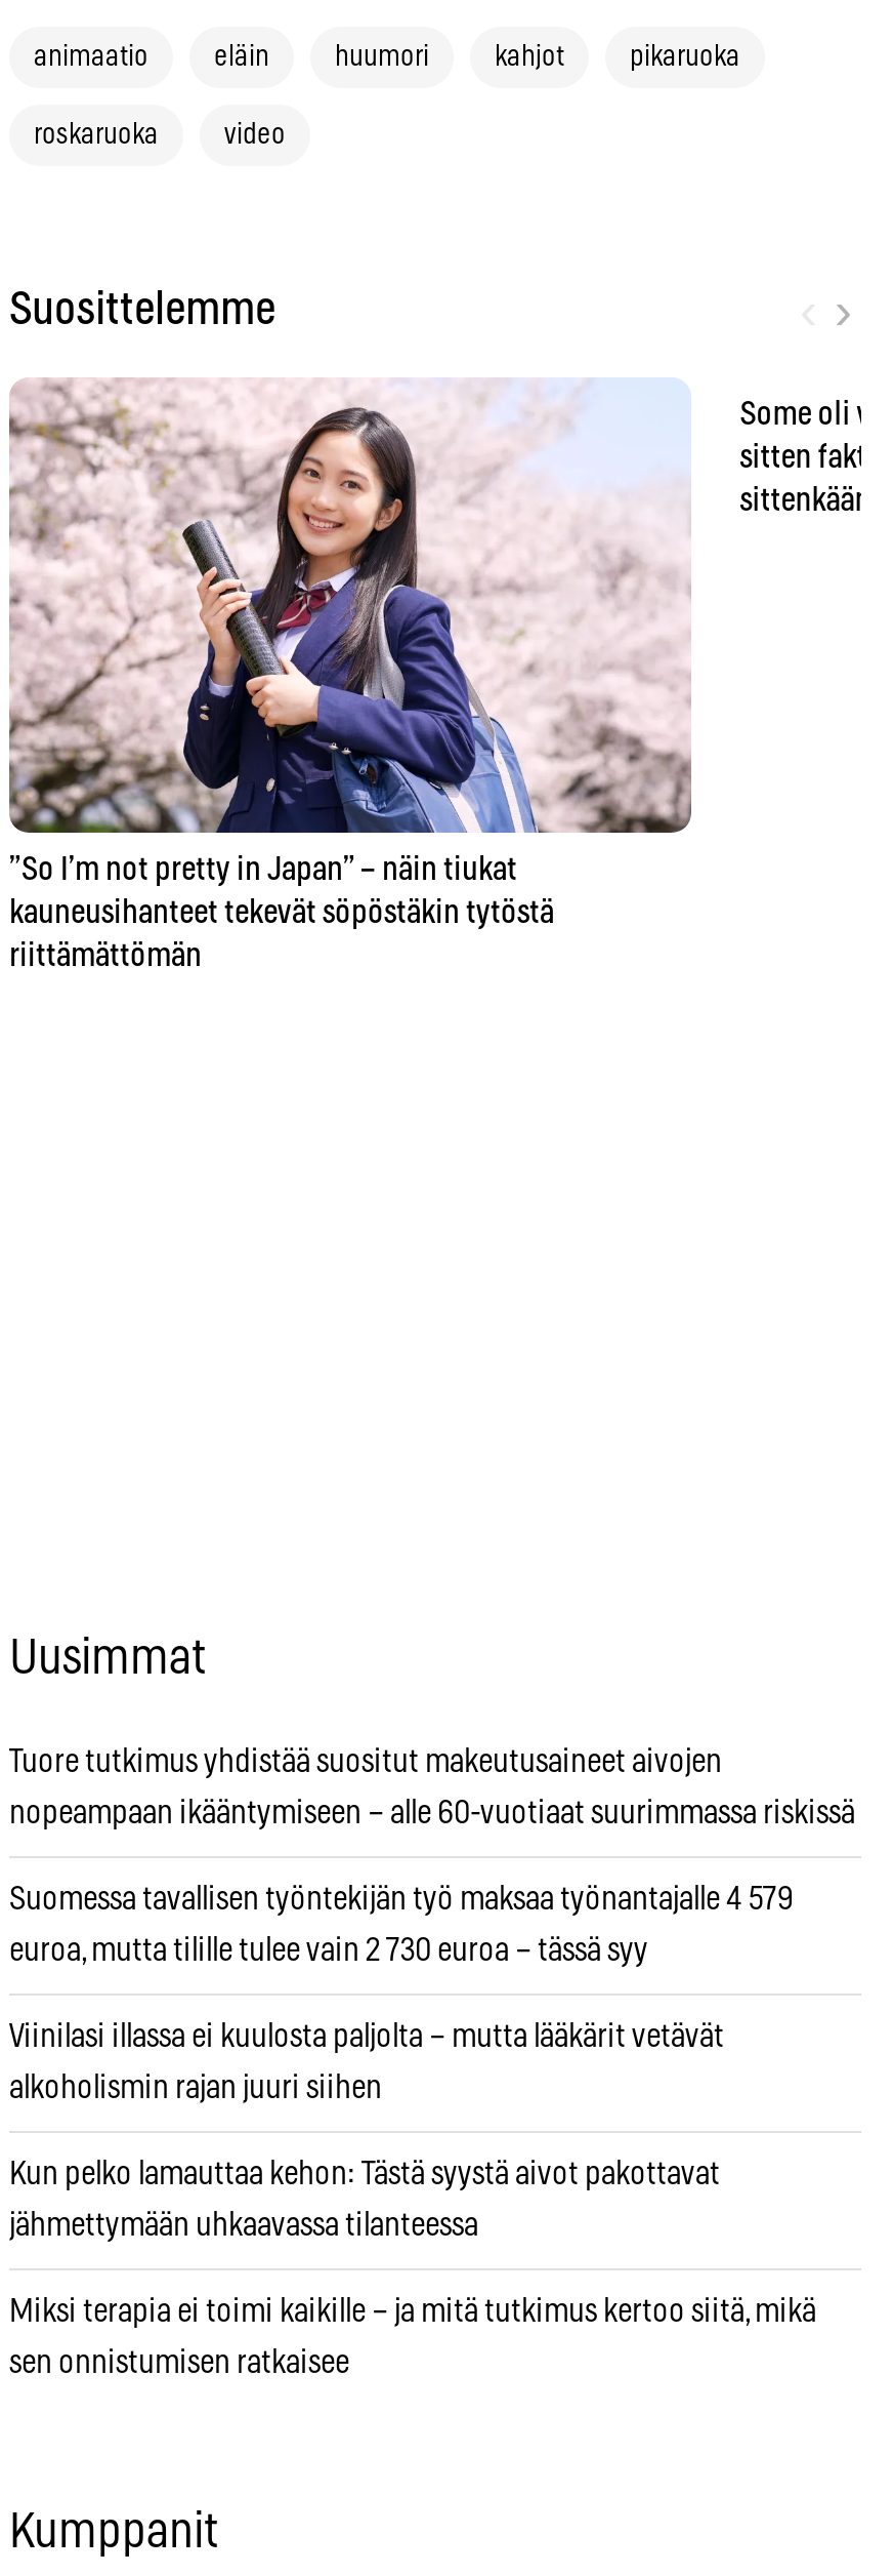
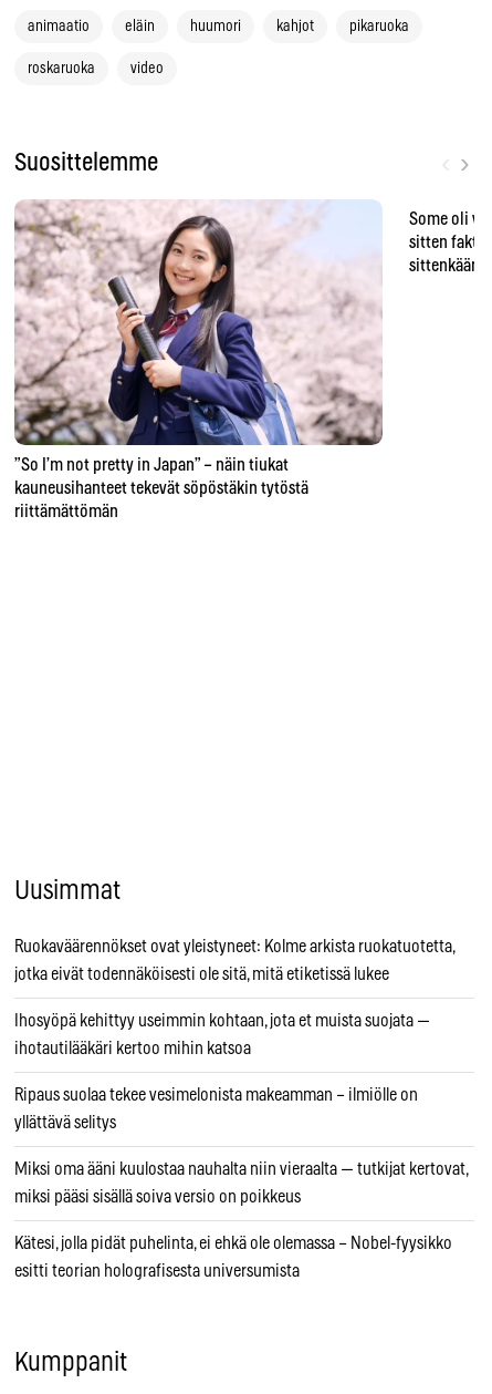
- Tuore tutkimus yhdistää suositut makeutusaineet aivojen
+ Ruokaväärennökset ovat yleistyneet: Kolme arkista ruokatuotetta,

- nopeampaan ikääntymiseen – alle 60-vuotiaat suurimmassa riskissä
+ jotka eivät todennäköisesti ole sitä, mitä etiketissä lukee

- Suomessa tavallisen työntekijän työ maksaa työnantajalle 4 579
+ Ihosyöpä kehittyy useimmin kohtaan, jota et muista suojata —

- euroa, mutta tilille tulee vain 2 730 euroa – tässä syy
+ ihotautilääkäri kertoo mihin katsoa

- Viinilasi illassa ei kuulosta paljolta – mutta lääkärit vetävät
+ Ripaus suolaa tekee vesimelonista makeamman – ilmiölle on

- alkoholismin rajan juuri siihen
+ yllättävä selitys

- Kun pelko lamauttaa kehon: Tästä syystä aivot pakottavat
+ Miksi oma ääni kuulostaa nauhalta niin vieraalta — tutkijat kertovat,

- jähmettymään uhkaavassa tilanteessa
+ miksi pääsi sisällä soiva versio on poikkeus

- Miksi terapia ei toimi kaikille – ja mitä tutkimus kertoo siitä, mikä
+ Kätesi, jolla pidät puhelinta, ei ehkä ole olemassa – Nobel-fyysikko

- sen onnistumisen ratkaisee
+ esitti teorian holografisesta universumista
